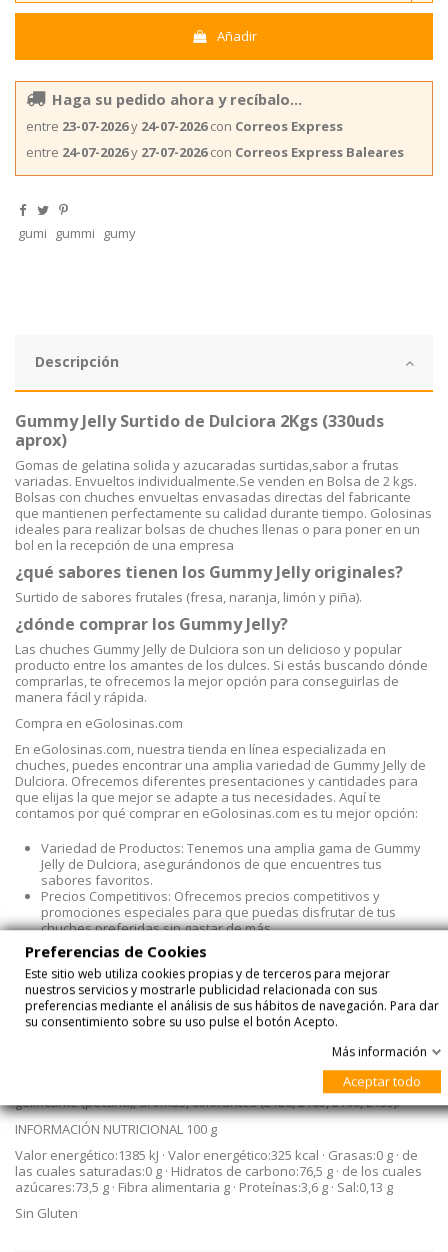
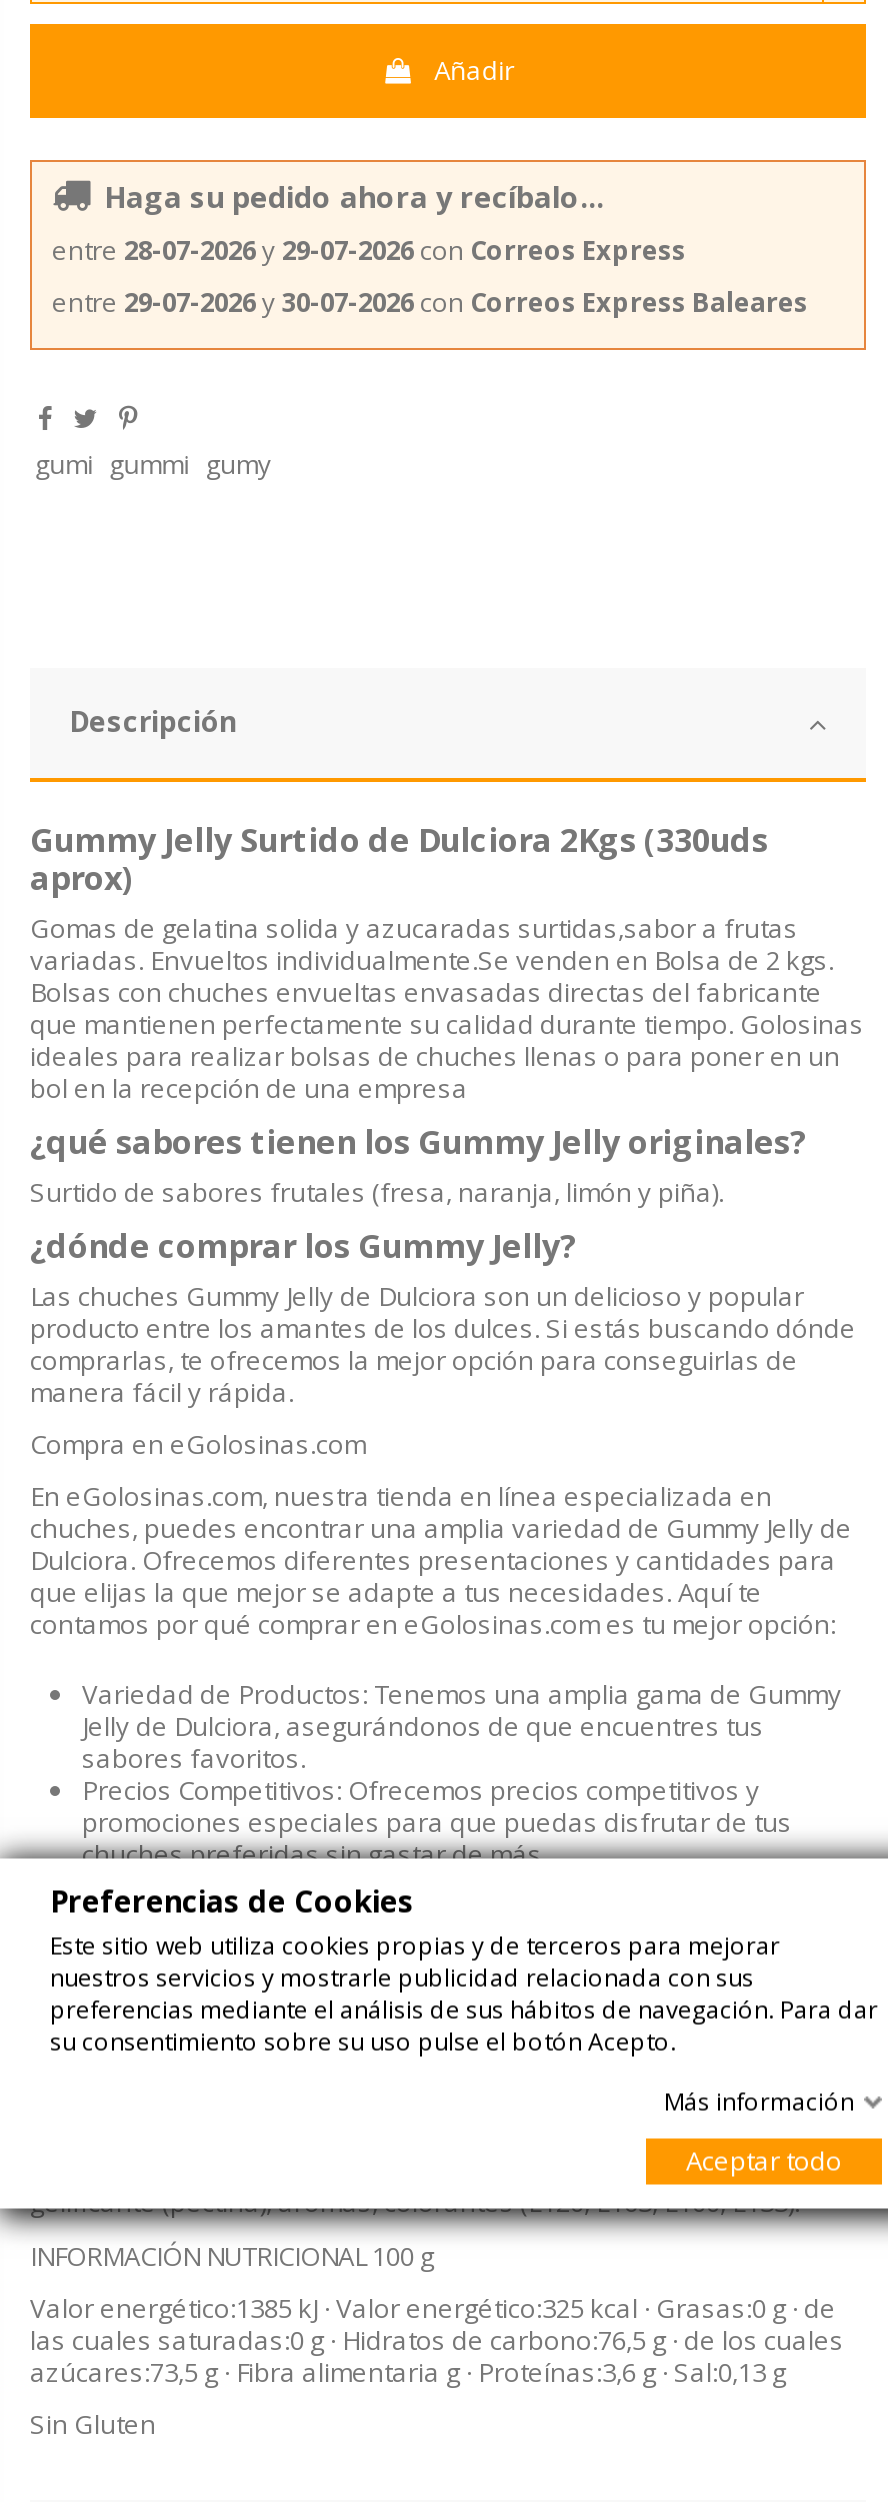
- entre 23-07-2026y 24-07-2026 con Correos Express
+ entre 28-07-2026y 29-07-2026 con Correos Express

- entre 24-07-2026y 27-07-2026 con Correos Express Baleares
+ entre 29-07-2026y 30-07-2026 con Correos Express Baleares
